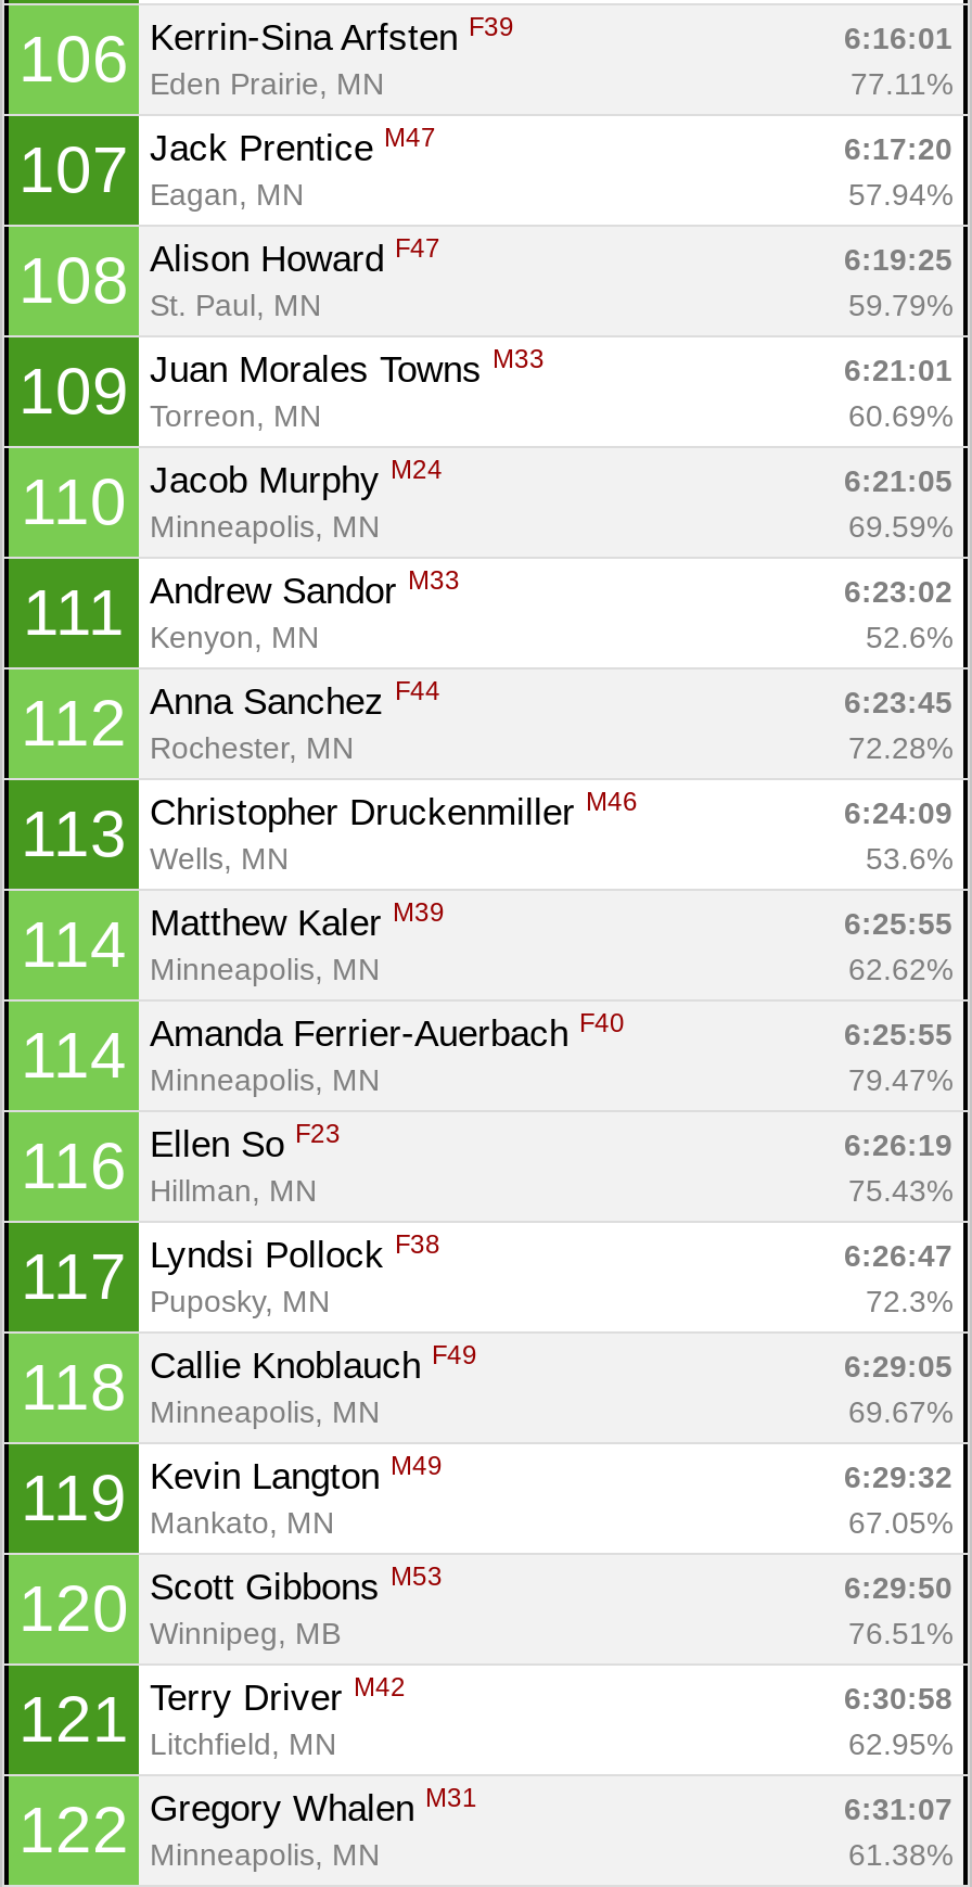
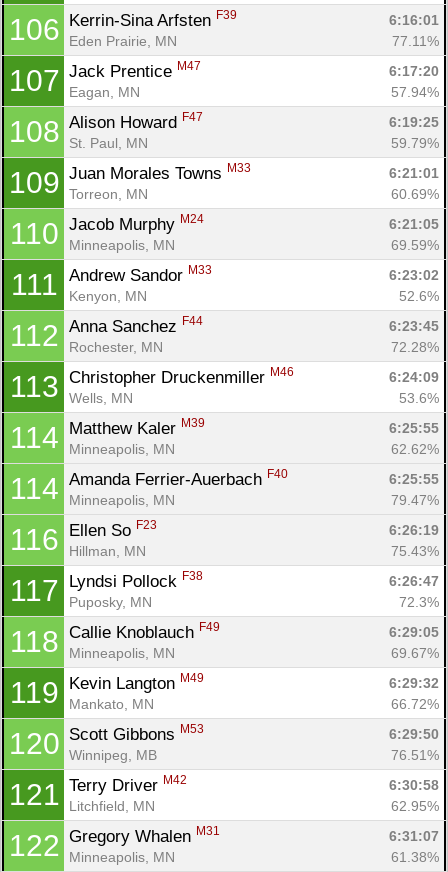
- 67.05%
+ 66.72%
